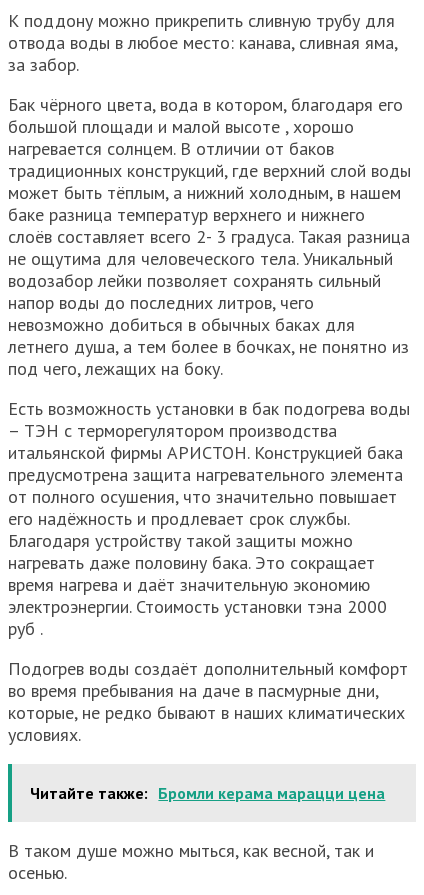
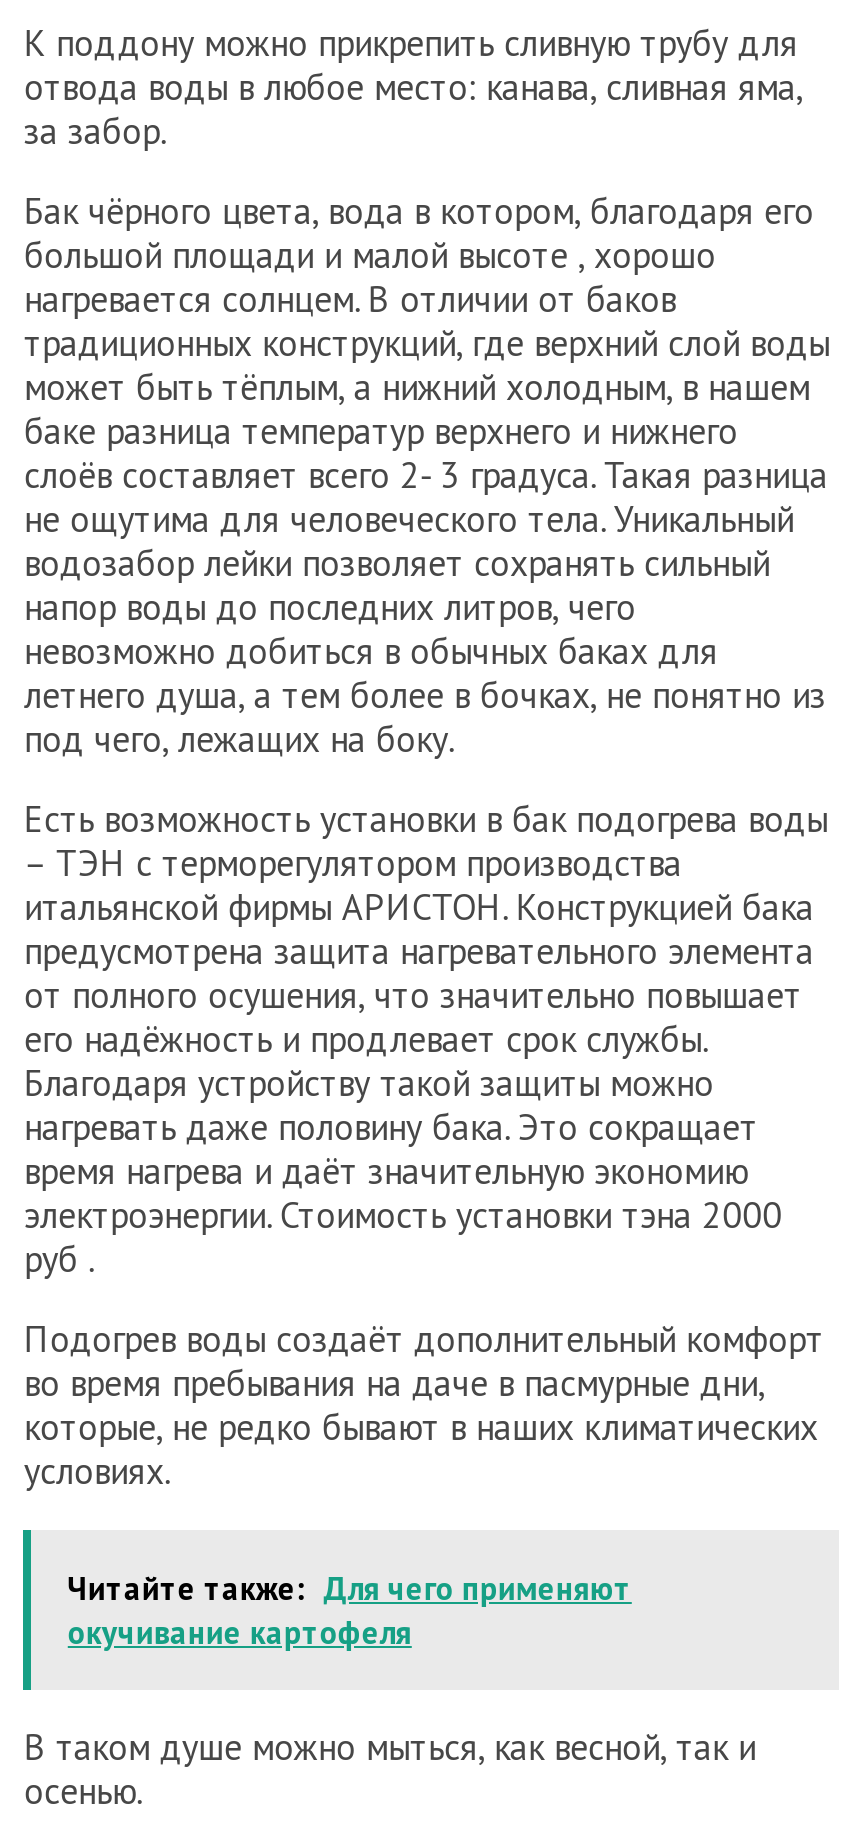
- Читайте также: Бромли керама марацци цена
+ Читайте также: Для чего применяют
+ окучивание картофеля
